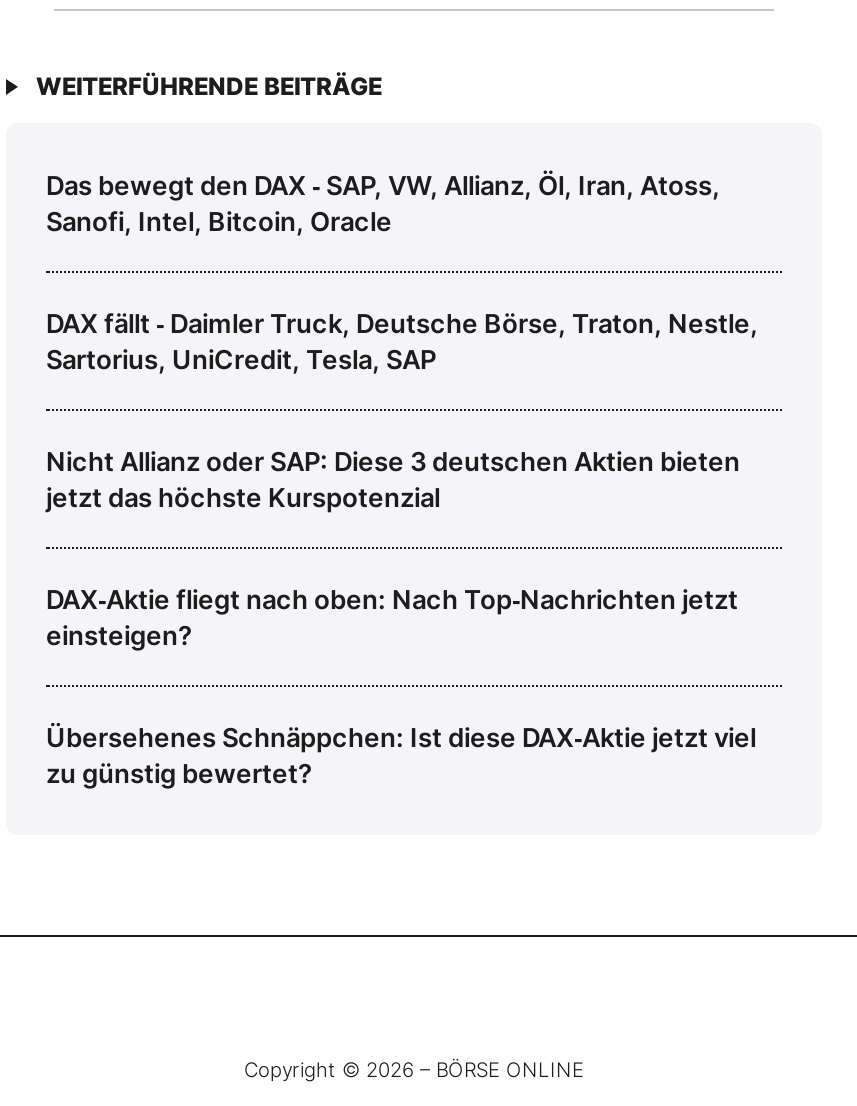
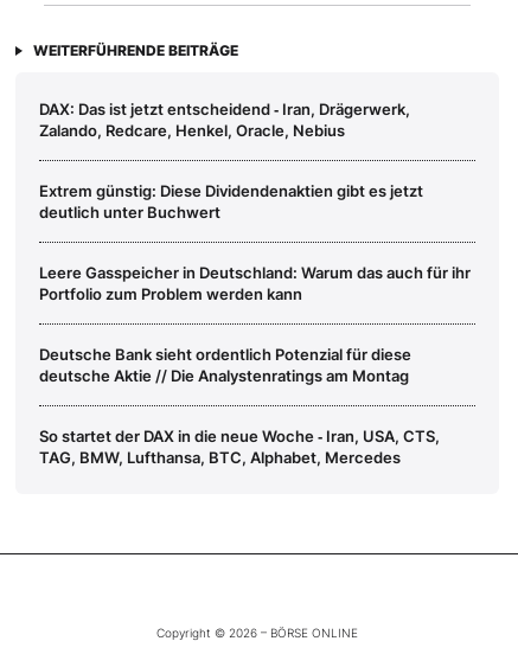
- Das bewegt den DAX ‑ SAP, VW, Allianz, Öl, Iran, Atoss,
- Sanofi, Intel, Bitcoin, Oracle
+ DAX: Das ist jetzt entscheidend ‑ Iran, Drägerwerk,
+ Zalando, Redcare, Henkel, Oracle, Nebius

- DAX fällt ‑ Daimler Truck, Deutsche Börse, Traton, Nestle,
- Sartorius, UniCredit, Tesla, SAP
+ Extrem günstig: Diese Dividendenaktien gibt es jetzt
+ deutlich unter Buchwert

- Nicht Allianz oder SAP: Diese 3 deutschen Aktien bieten
- jetzt das höchste Kurspotenzial
+ Leere Gasspeicher in Deutschland: Warum das auch für ihr
+ Portfolio zum Problem werden kann

- DAX‑Aktie fliegt nach oben: Nach Top‑Nachrichten jetzt
- einsteigen?
+ Deutsche Bank sieht ordentlich Potenzial für diese
+ deutsche Aktie // Die Analystenratings am Montag

- Übersehenes Schnäppchen: Ist diese DAX‑Aktie jetzt viel
- zu günstig bewertet?
+ So startet der DAX in die neue Woche ‑ Iran, USA, CTS,
+ TAG, BMW, Lufthansa, BTC, Alphabet, Mercedes
